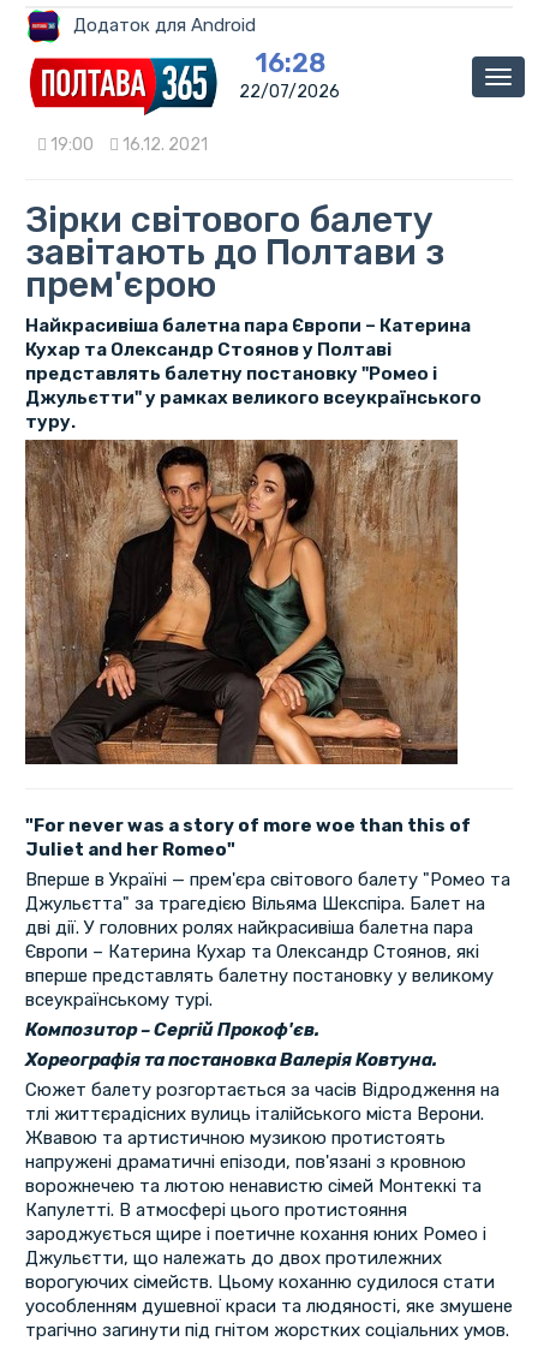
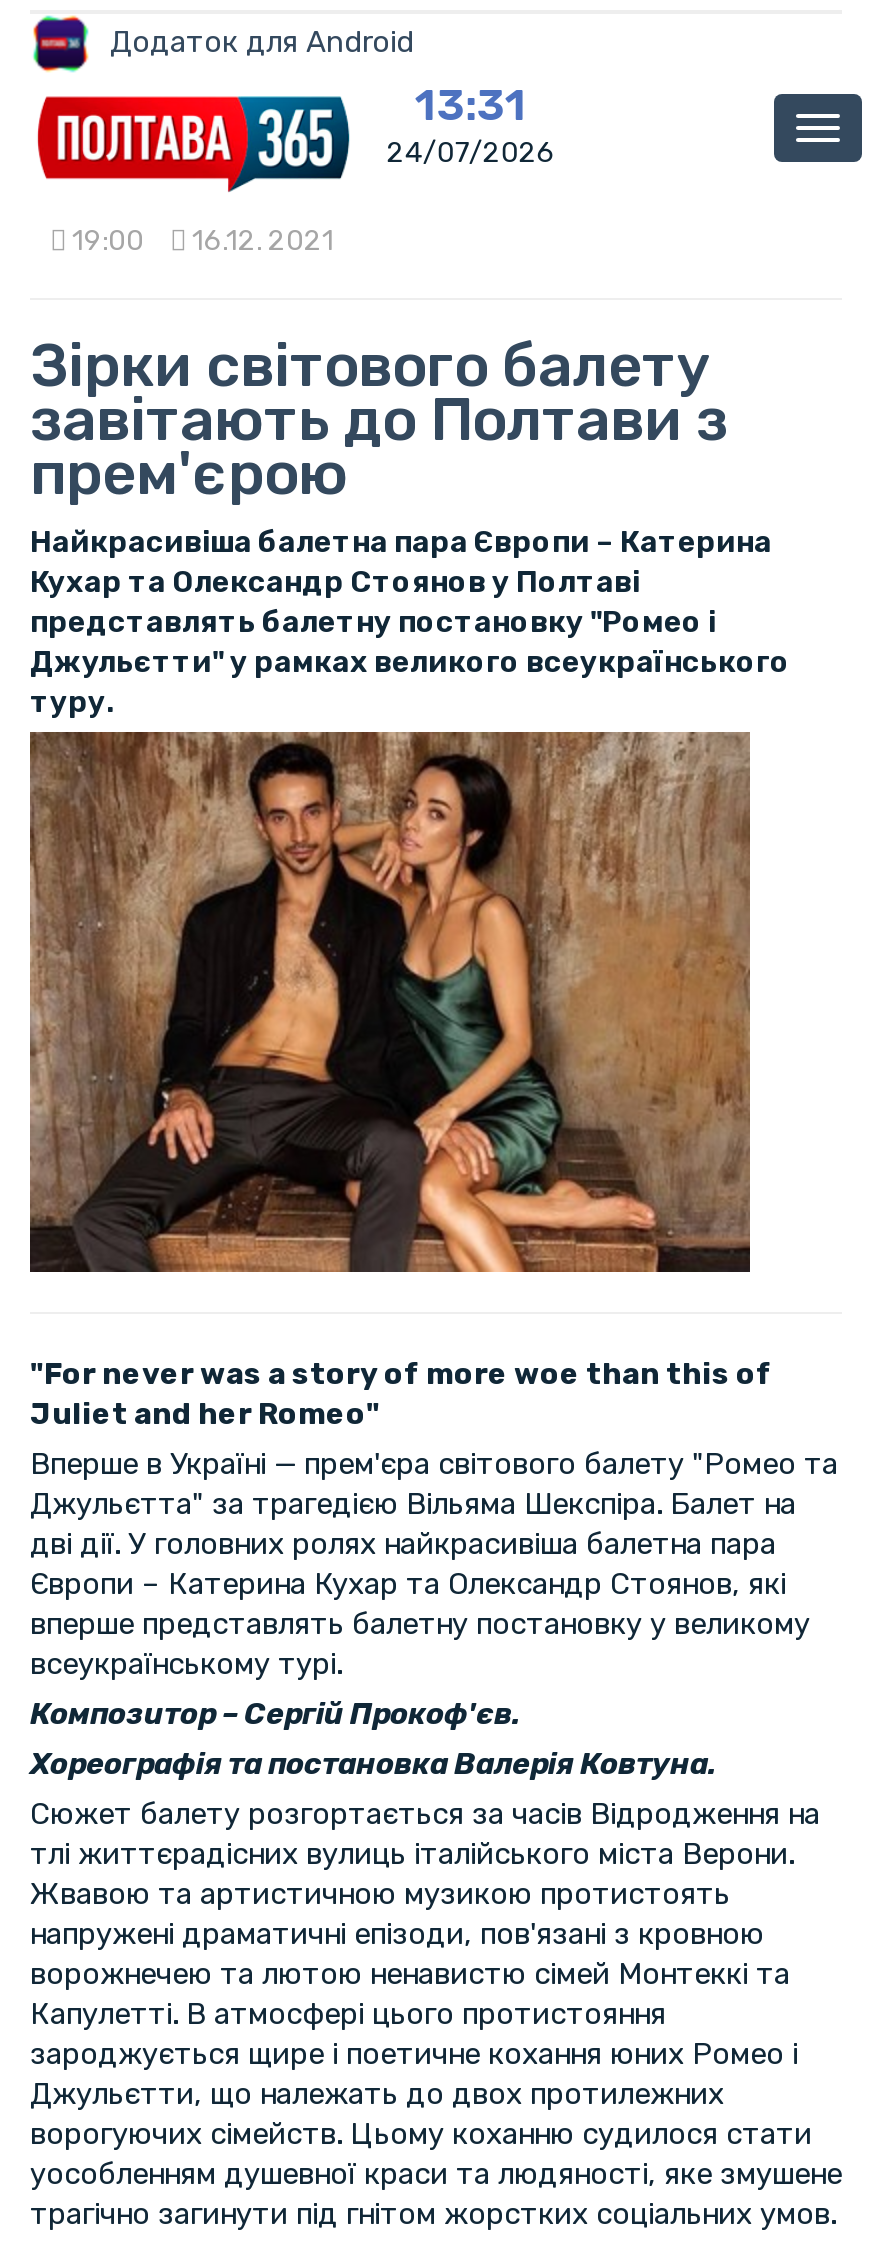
- 16:28
+ 13:31

- 22/07/2026
+ 24/07/2026
